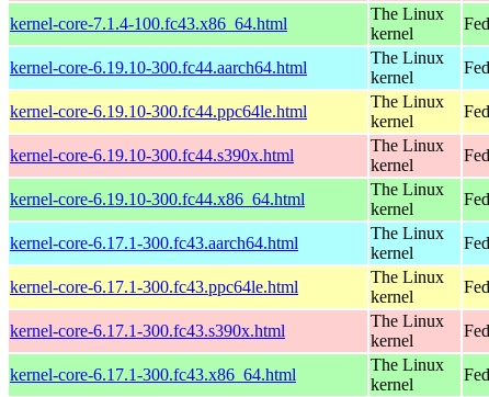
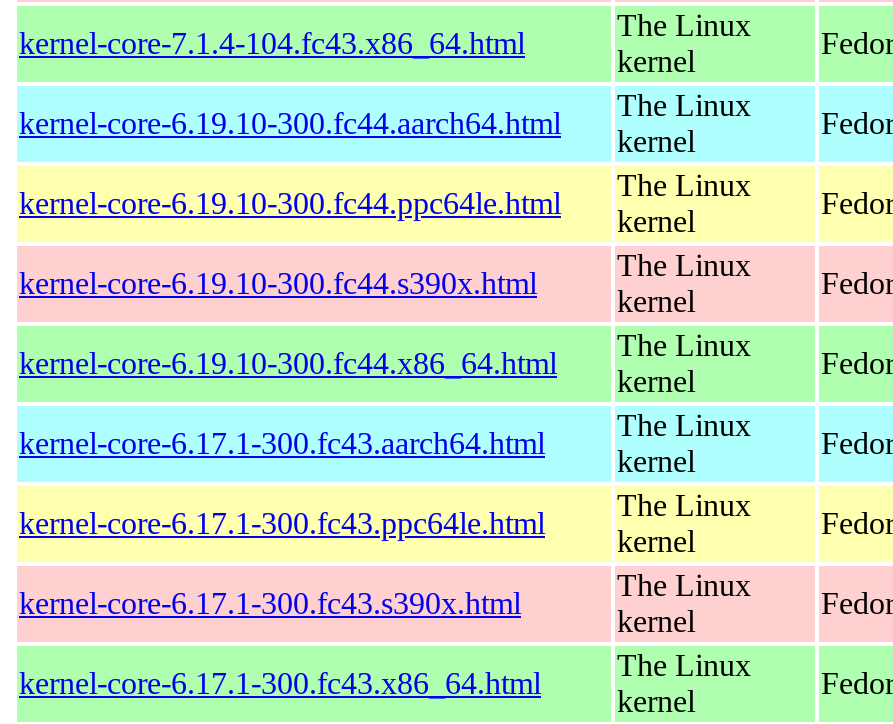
- kernel-core-7.1.4-100.fc43.x86_64.html
+ kernel-core-7.1.4-104.fc43.x86_64.html
